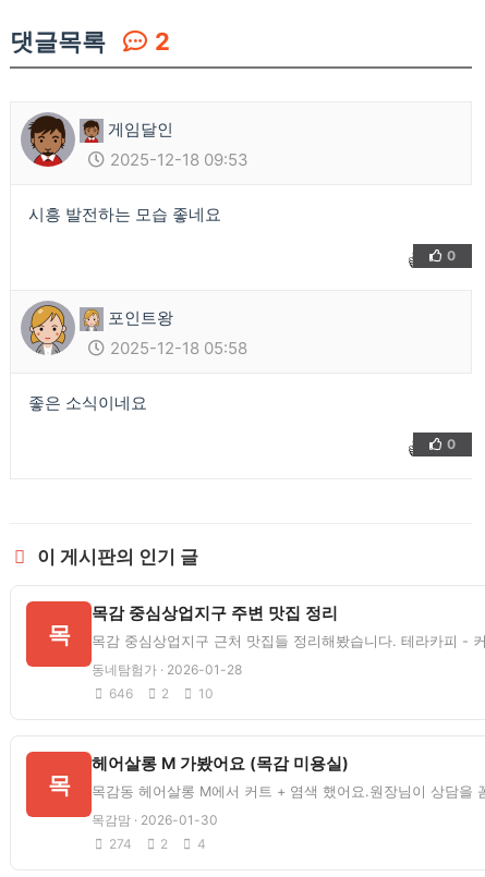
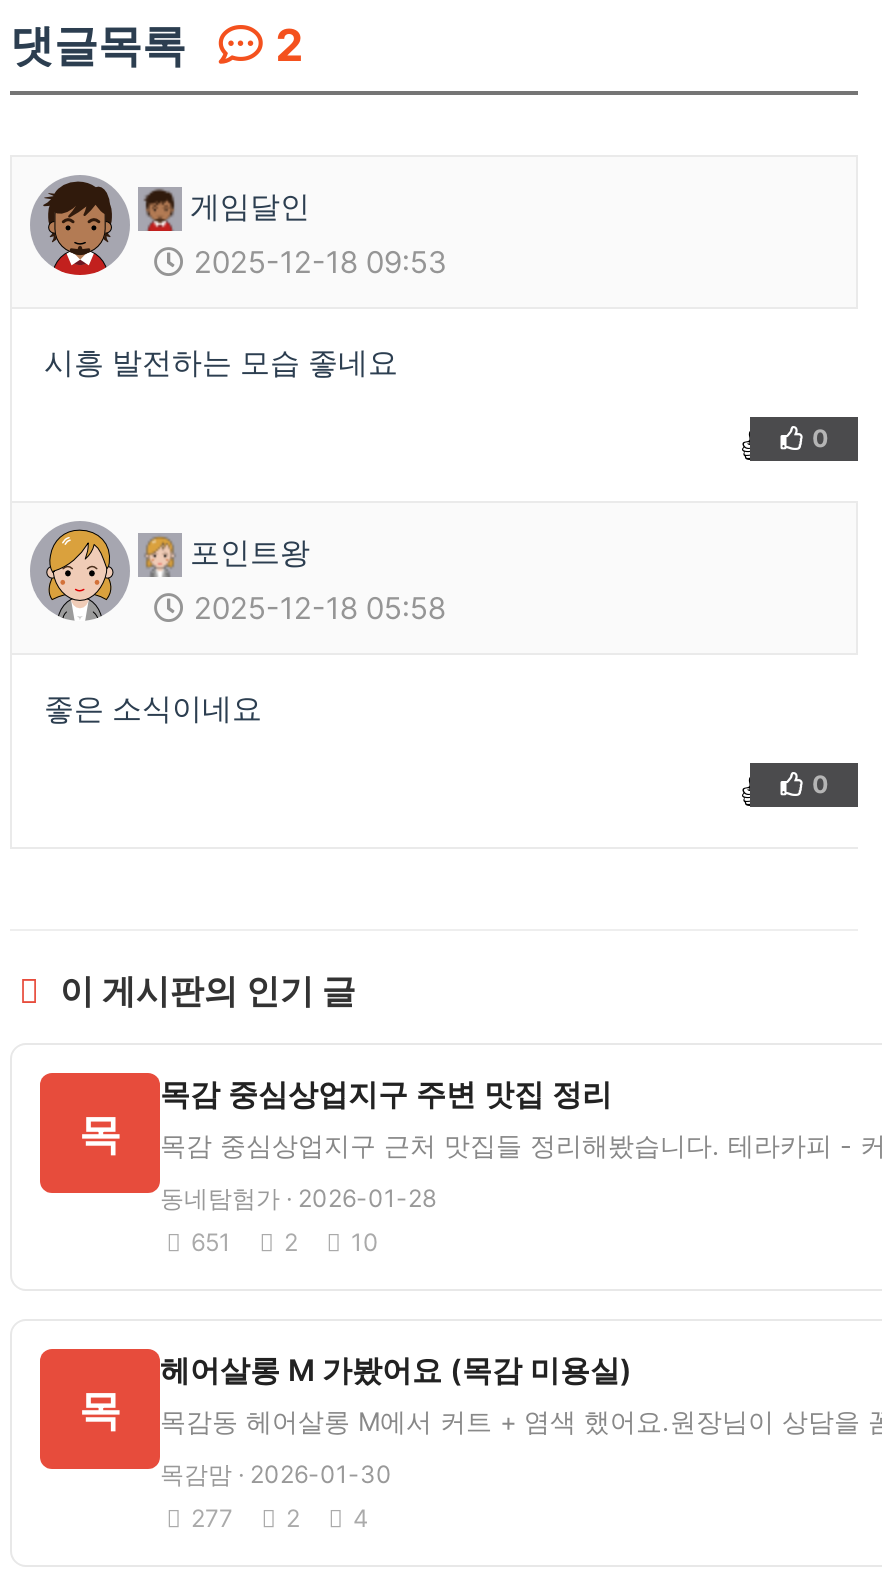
- 646 2 10
+ 651 2 10

- 274 2 4
+ 277 2 4
